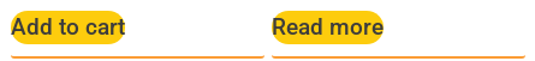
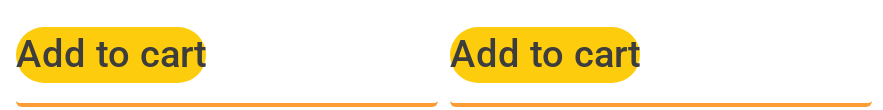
- Read more
+ Add to cart
